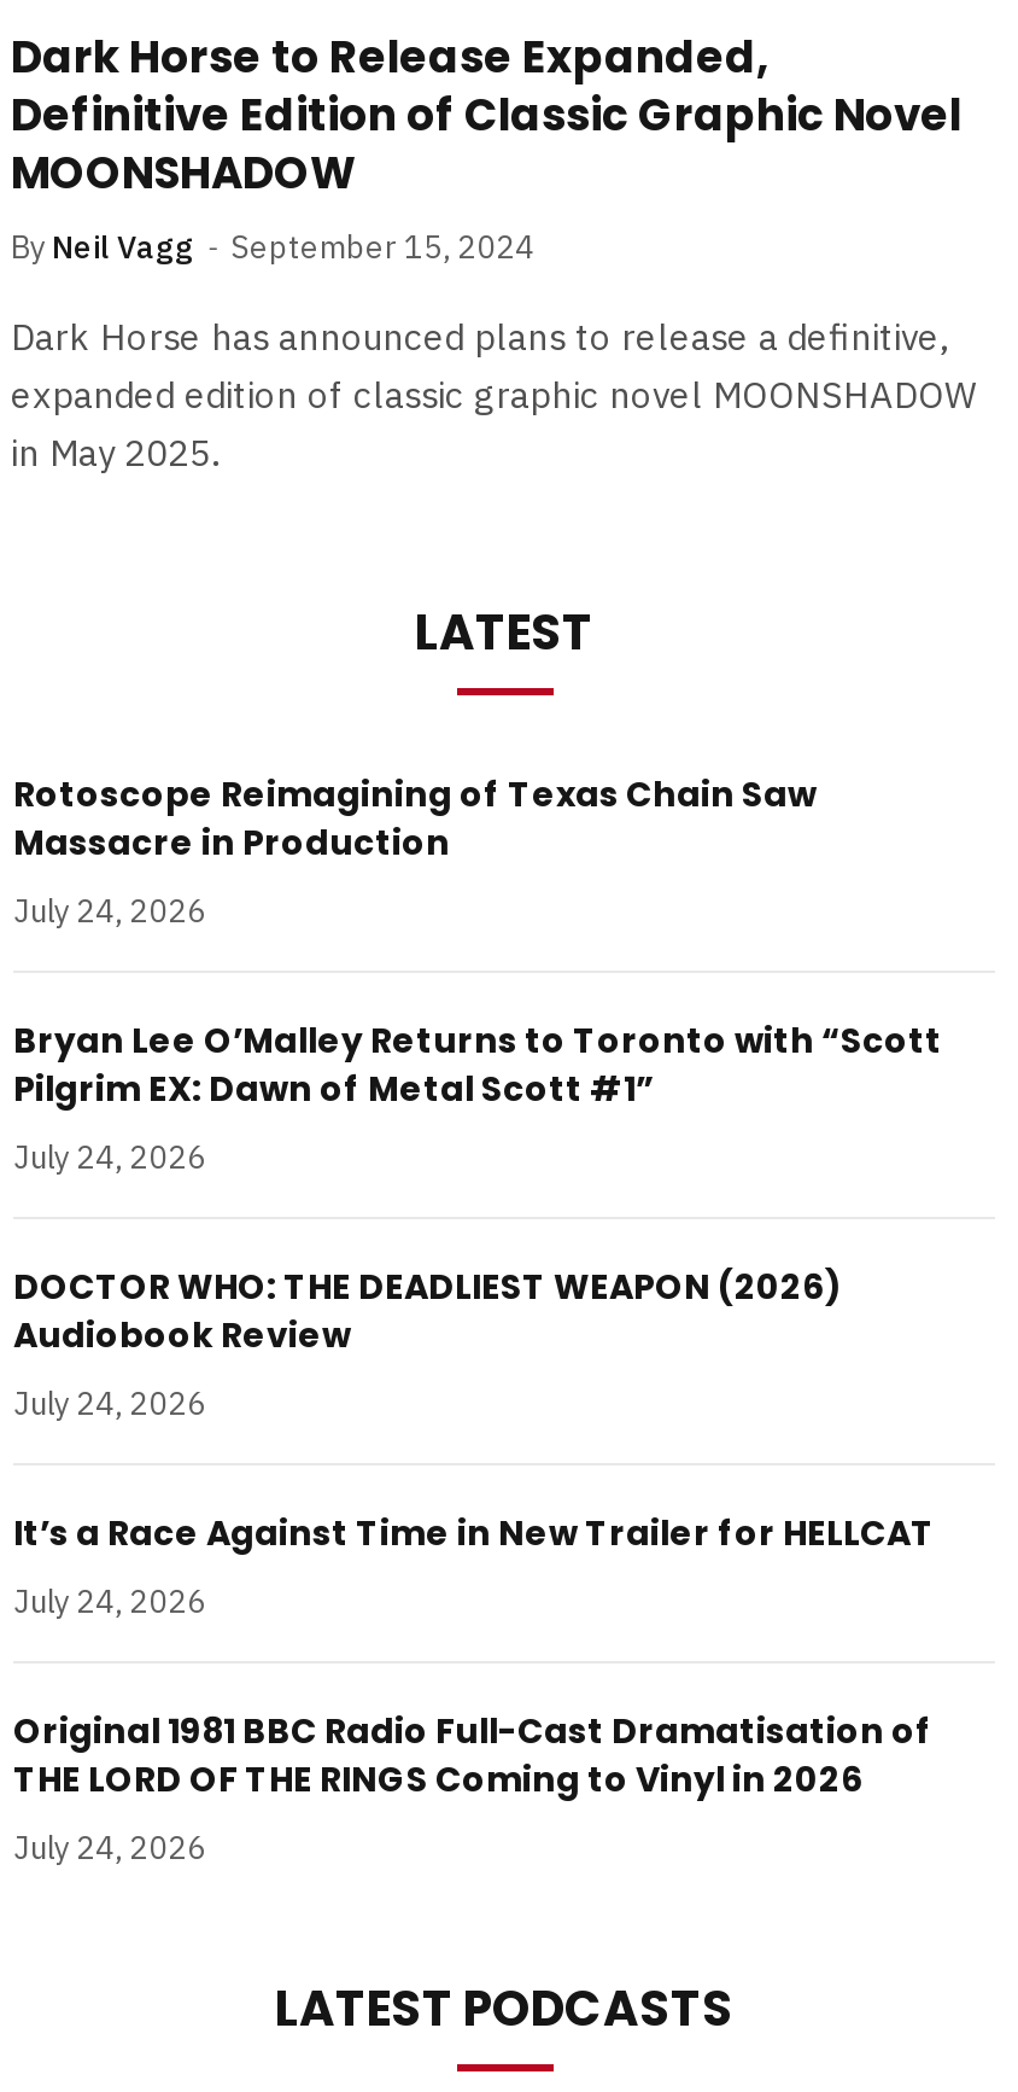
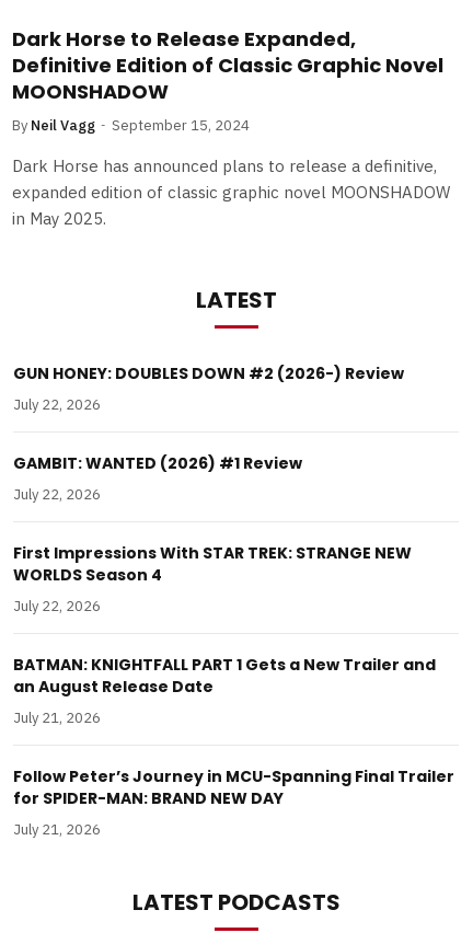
- Rotoscope Reimagining of Texas Chain Saw
- Massacre in Production
+ GUN HONEY: DOUBLES DOWN #2 (2026-) Review

- July 24, 2026
+ July 22, 2026

- Bryan Lee O’Malley Returns to Toronto with “Scott
- Pilgrim EX: Dawn of Metal Scott #1”
+ GAMBIT: WANTED (2026) #1 Review

- July 24, 2026
+ July 22, 2026

- DOCTOR WHO: THE DEADLIEST WEAPON (2026)
- Audiobook Review
+ First Impressions With STAR TREK: STRANGE NEW
+ WORLDS Season 4

- July 24, 2026
+ July 22, 2026

- It’s a Race Against Time in New Trailer for HELLCAT
+ BATMAN: KNIGHTFALL PART 1 Gets a New Trailer and
+ an August Release Date

- July 24, 2026
+ July 21, 2026

- Original 1981 BBC Radio Full-Cast Dramatisation of
- THE LORD OF THE RINGS Coming to Vinyl in 2026
+ Follow Peter’s Journey in MCU-Spanning Final Trailer
+ for SPIDER-MAN: BRAND NEW DAY

- July 24, 2026
+ July 21, 2026
